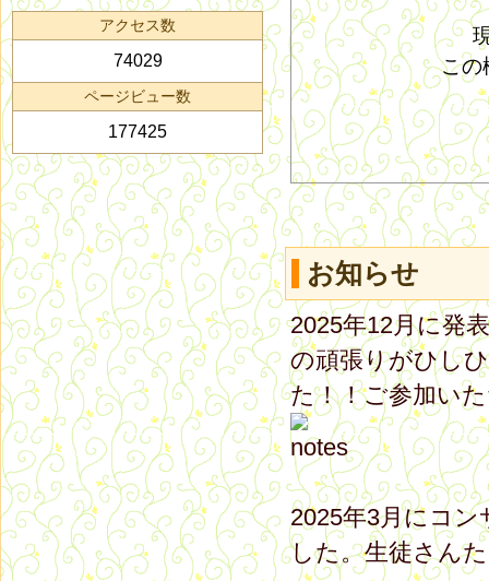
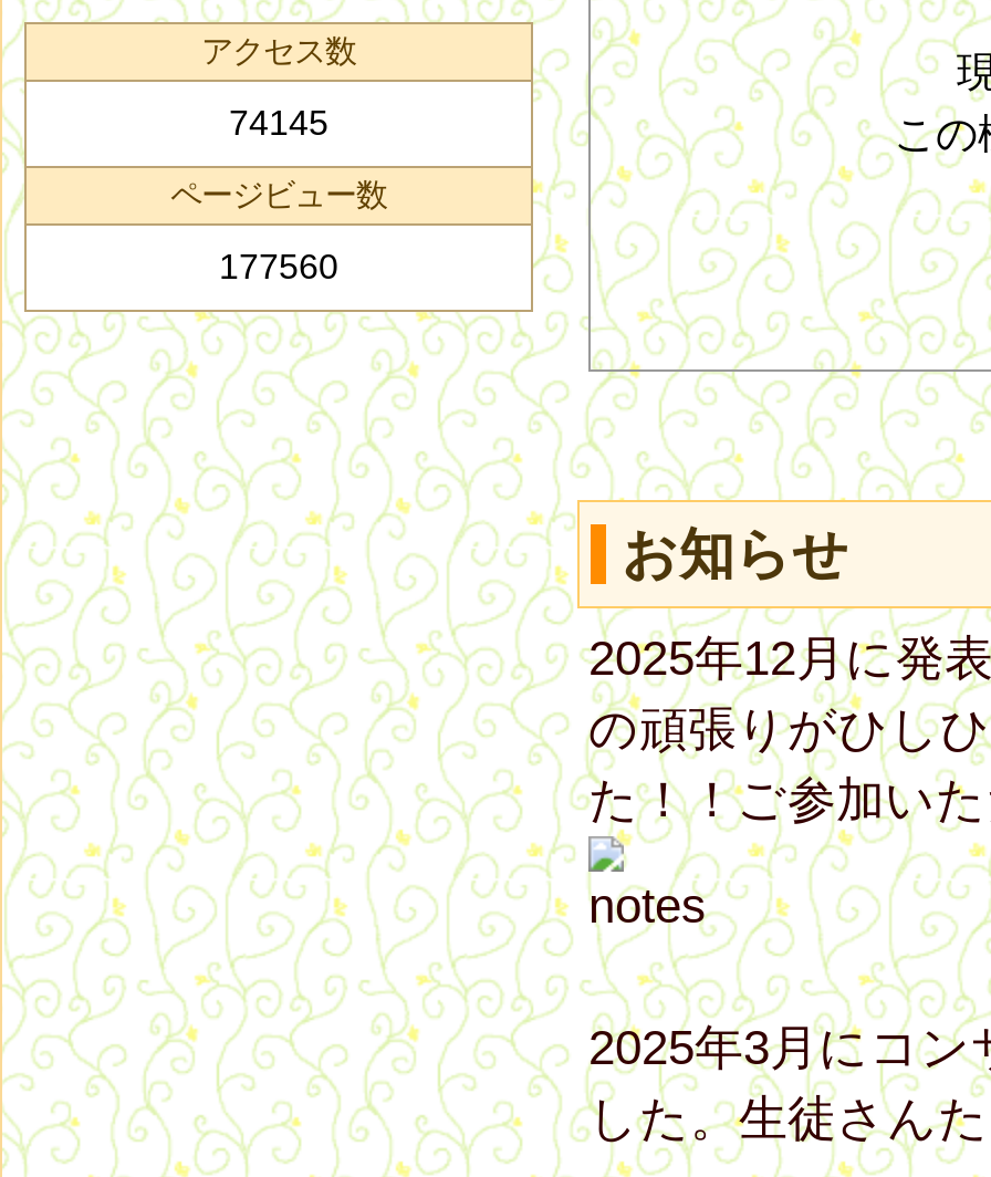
- 74029
+ 74145

- 177425
+ 177560
